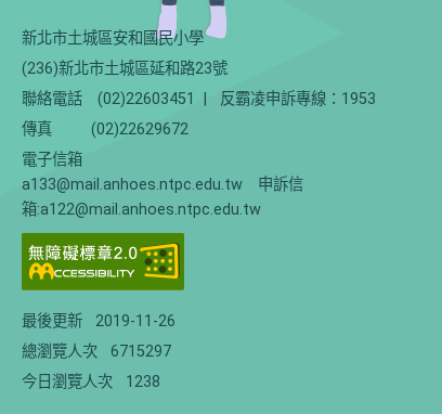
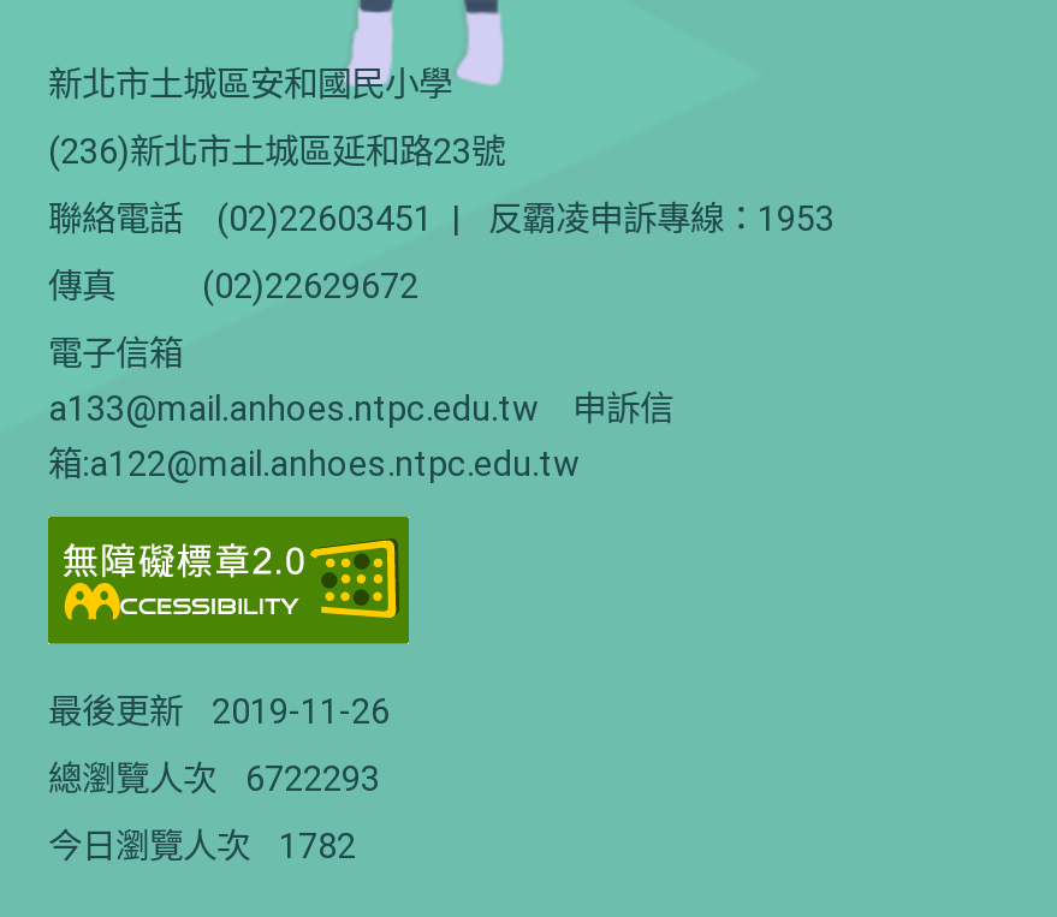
- 總瀏覽人次 6715297
+ 總瀏覽人次 6722293

- 今日瀏覽人次 1238
+ 今日瀏覽人次 1782
